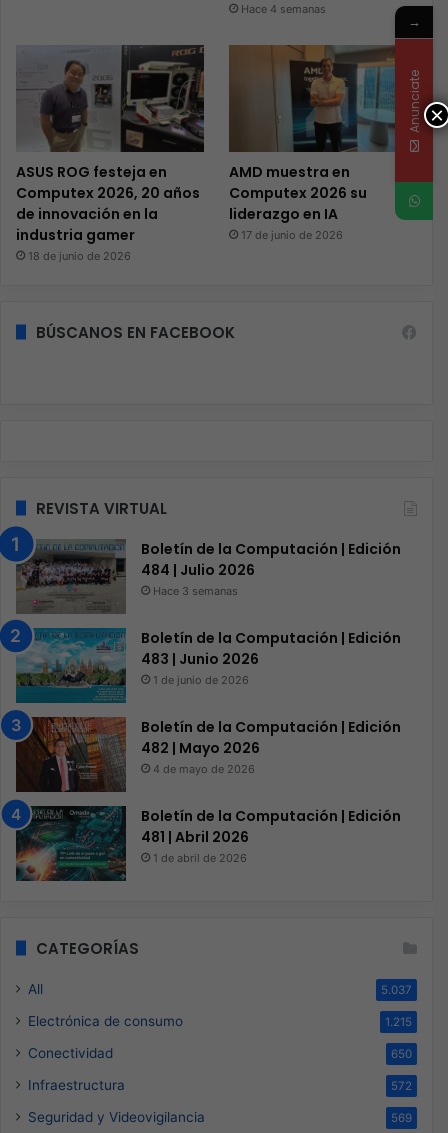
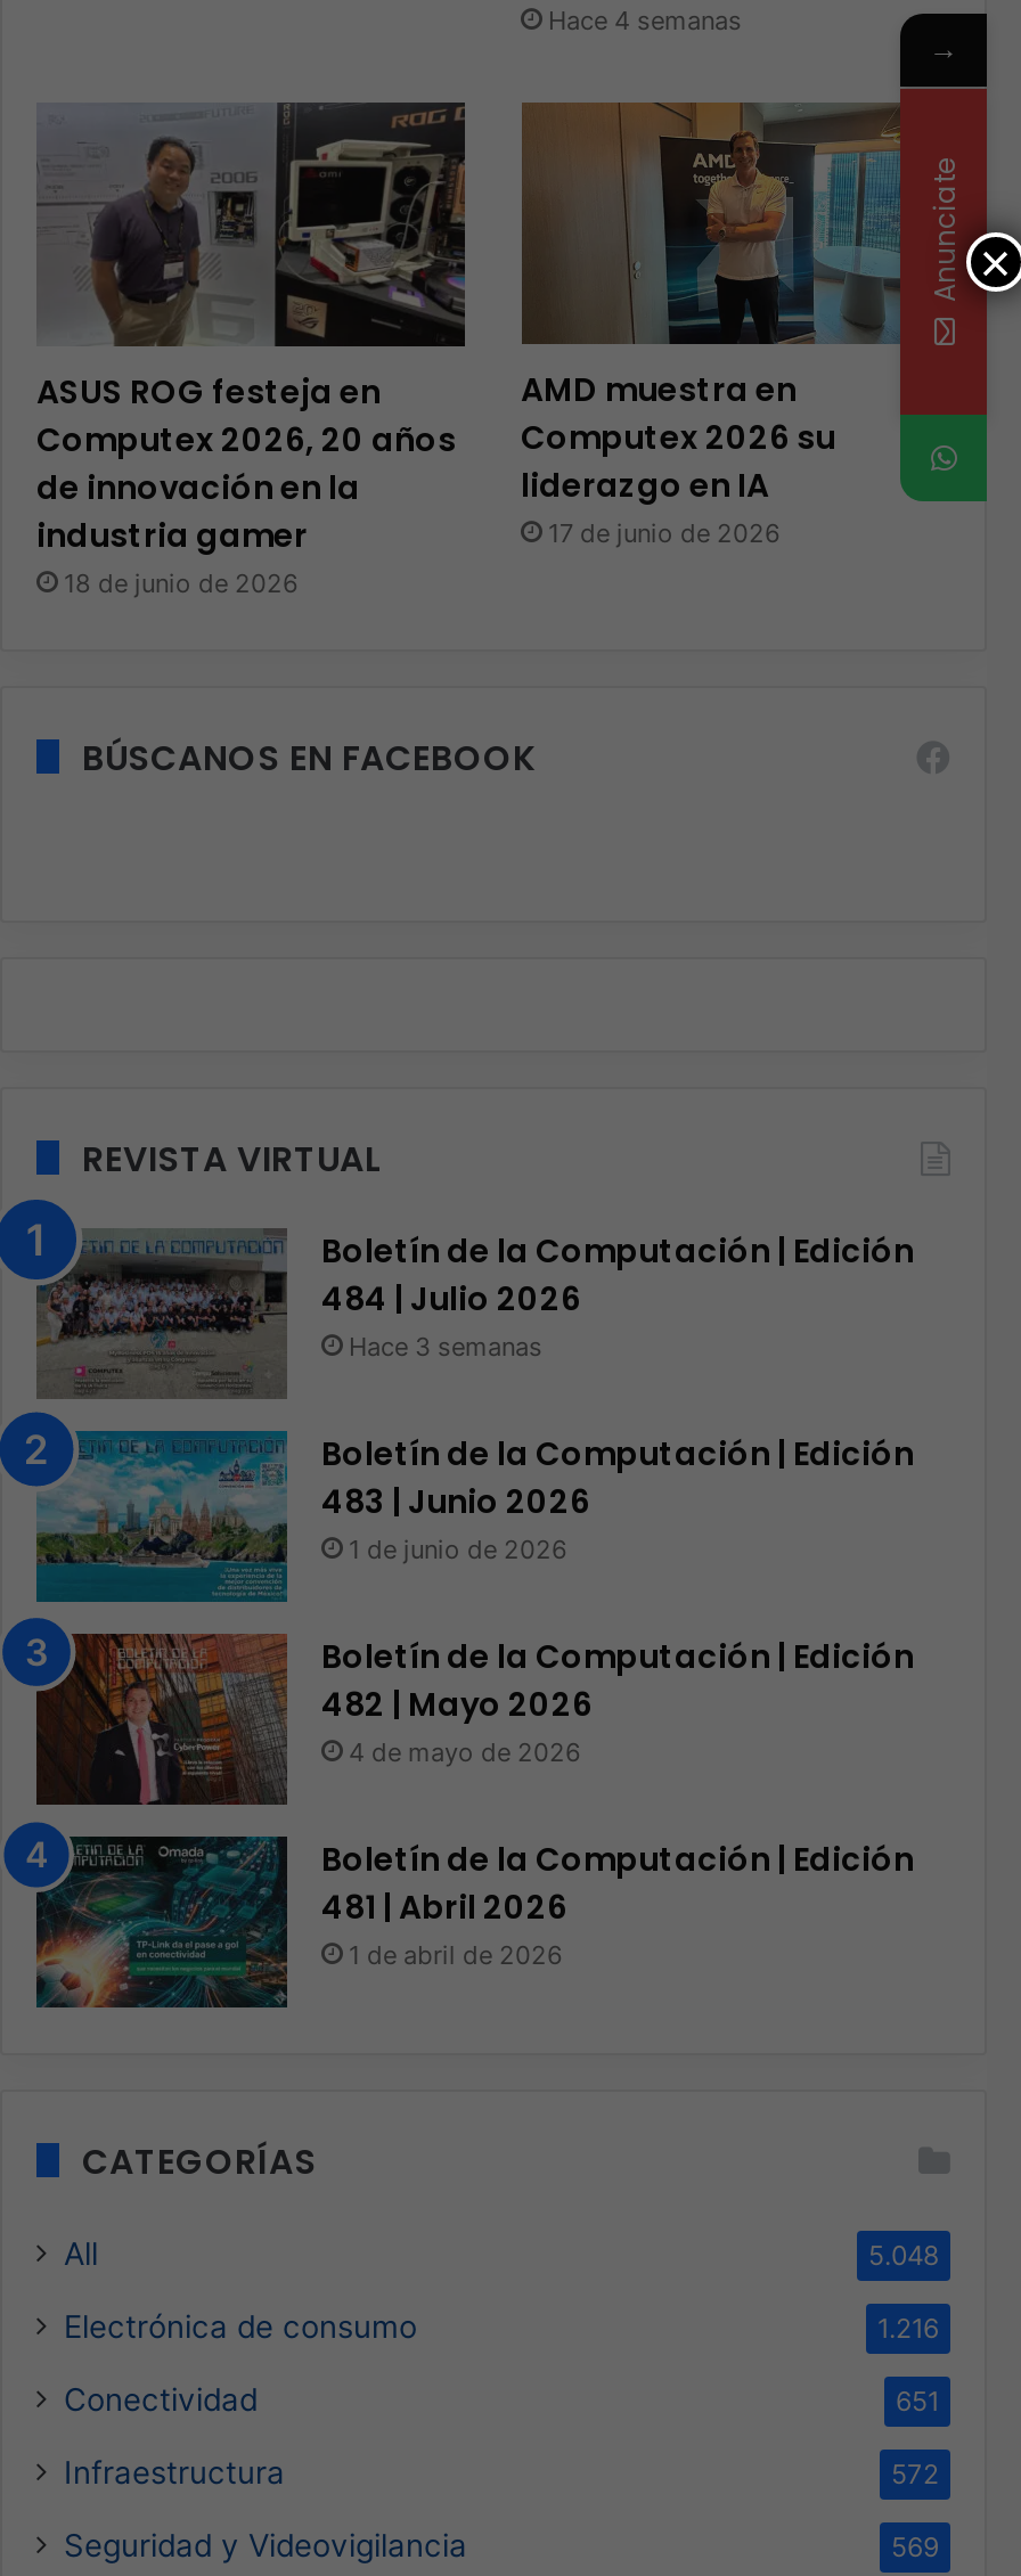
- 5.037
+ 5.048

- 1.215
+ 1.216

- 650
+ 651
